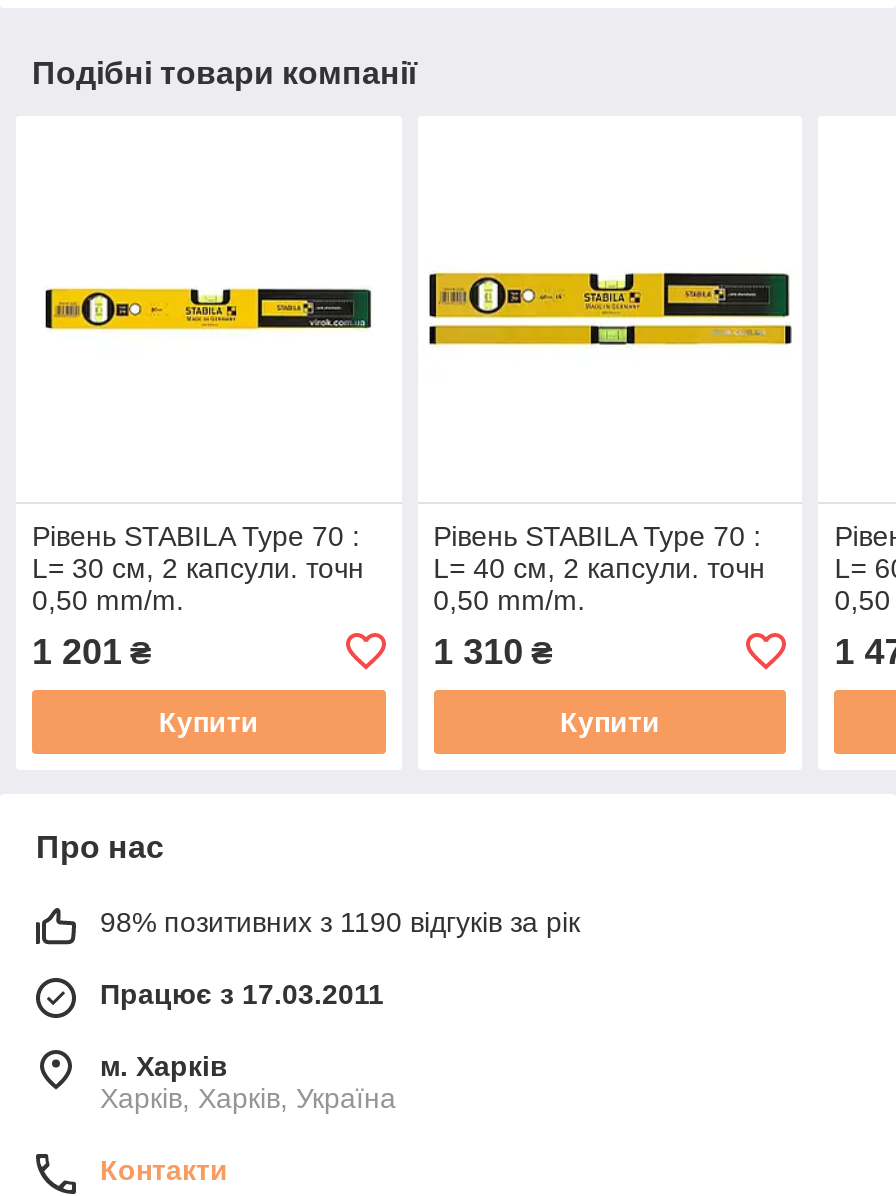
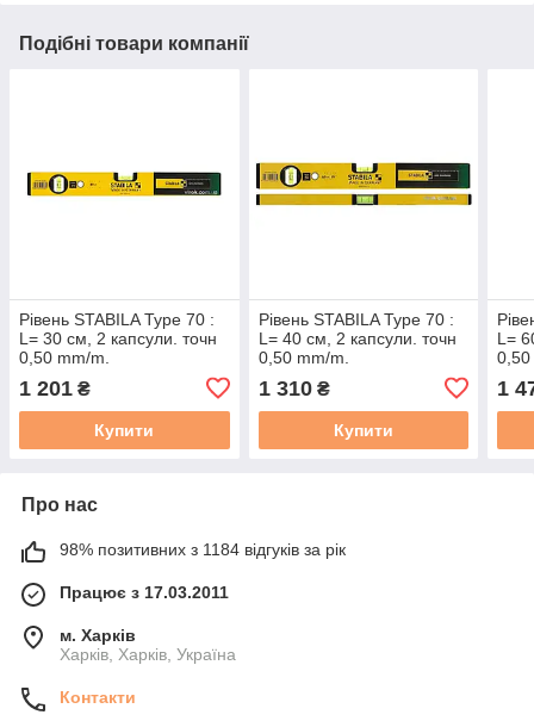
- 98% позитивних з 1190 відгуків за рік
+ 98% позитивних з 1184 відгуків за рік
